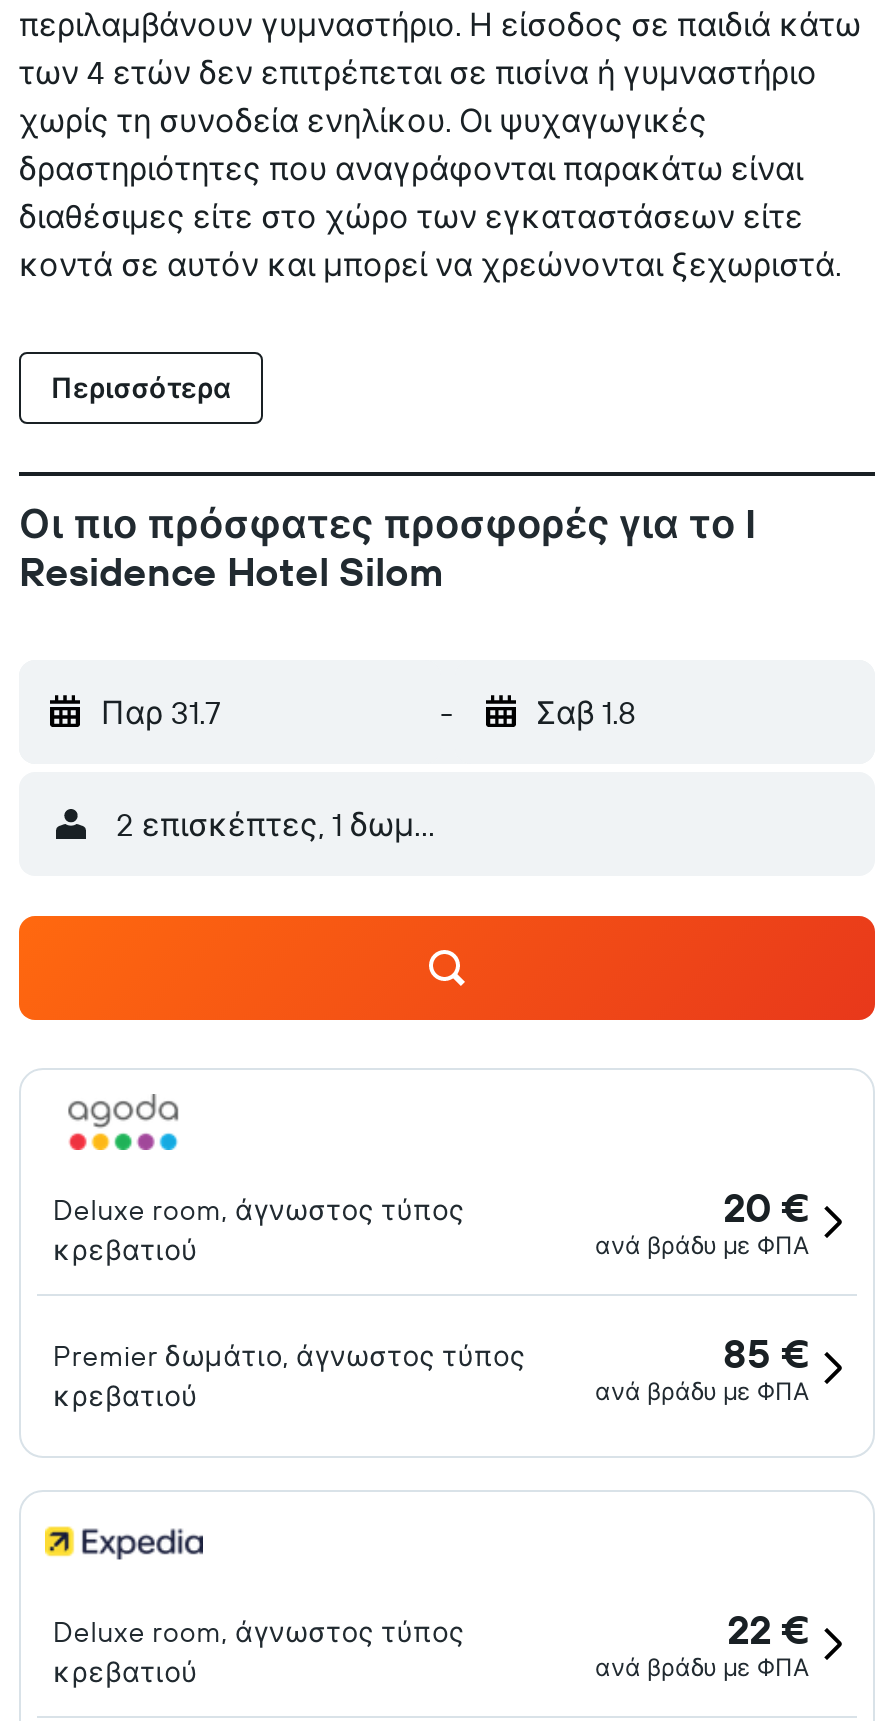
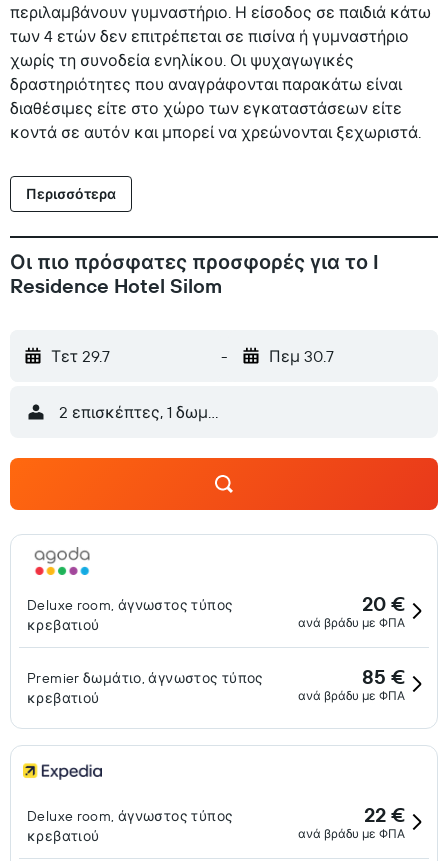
- Παρ 31.7
+ Τετ 29.7

- Σαβ 1.8
+ Πεμ 30.7
